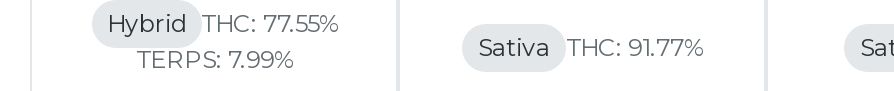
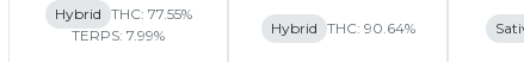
- Sativa THC: 91.77%
+ Hybrid THC: 90.64%
